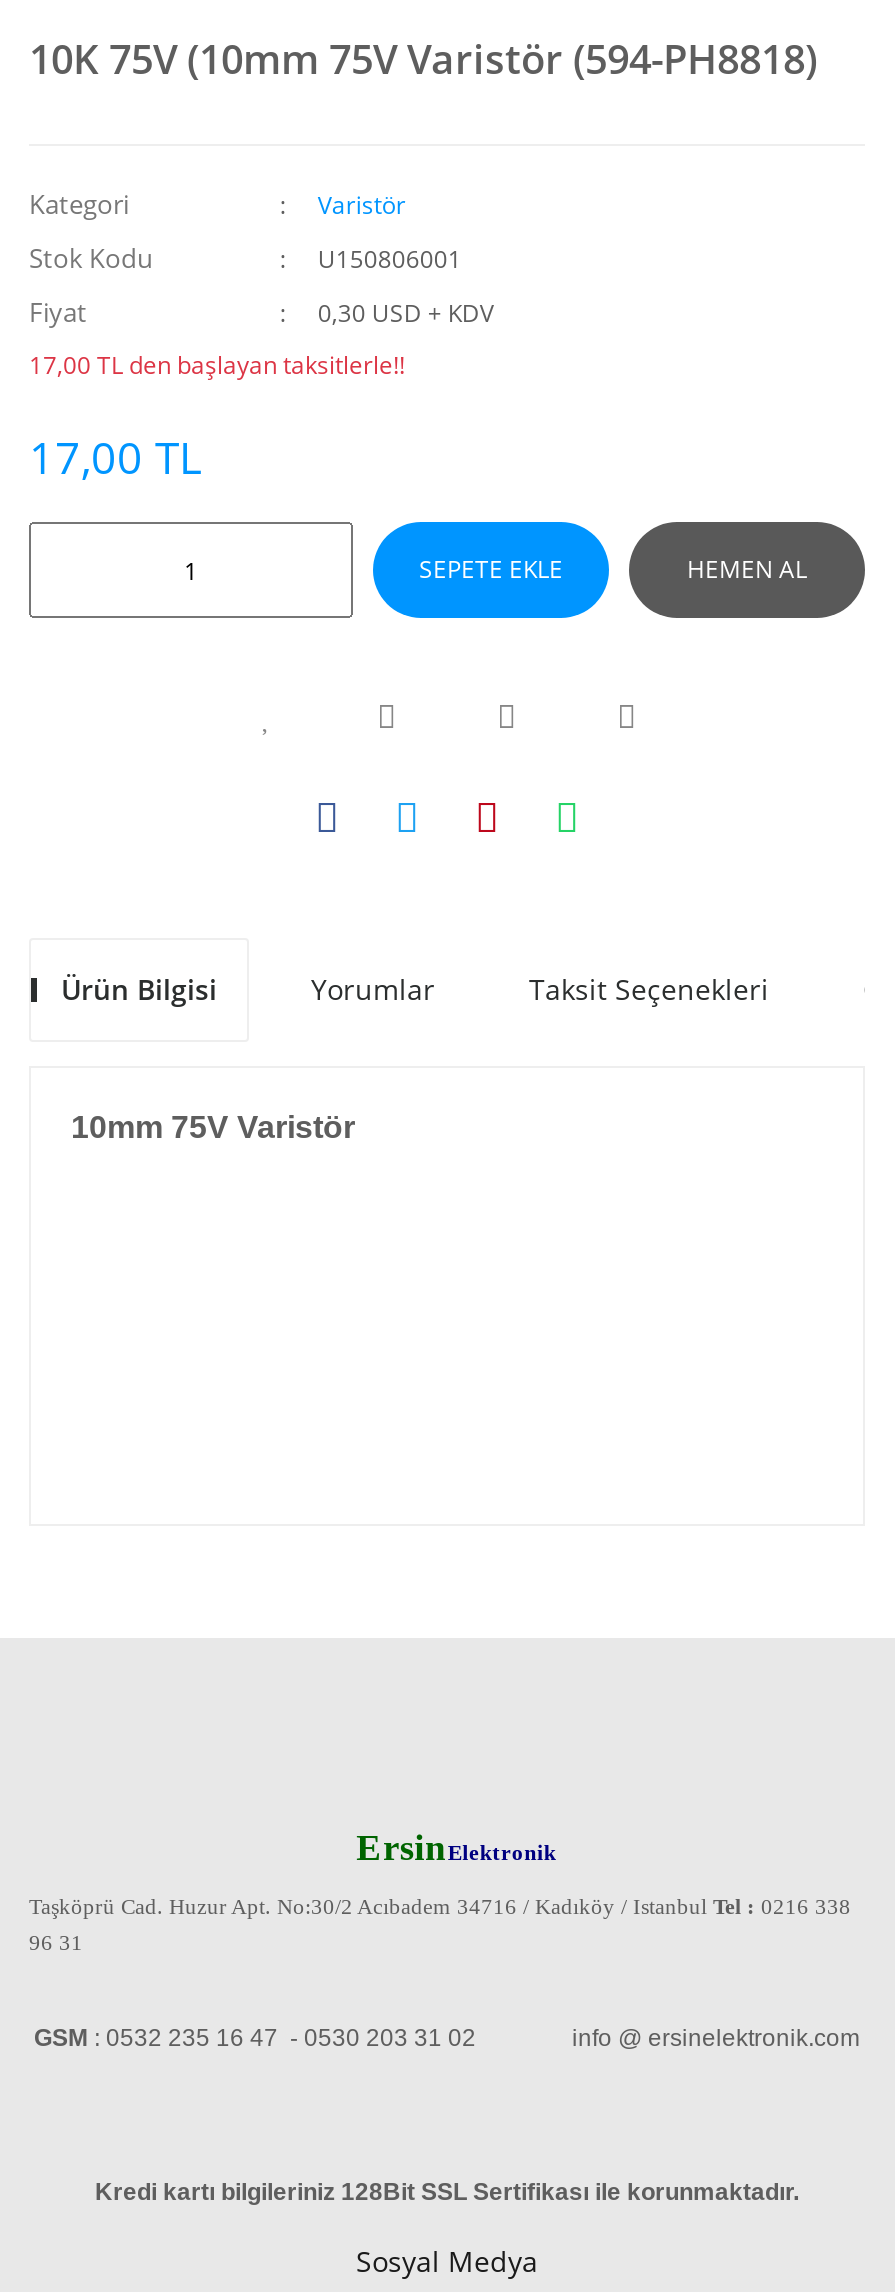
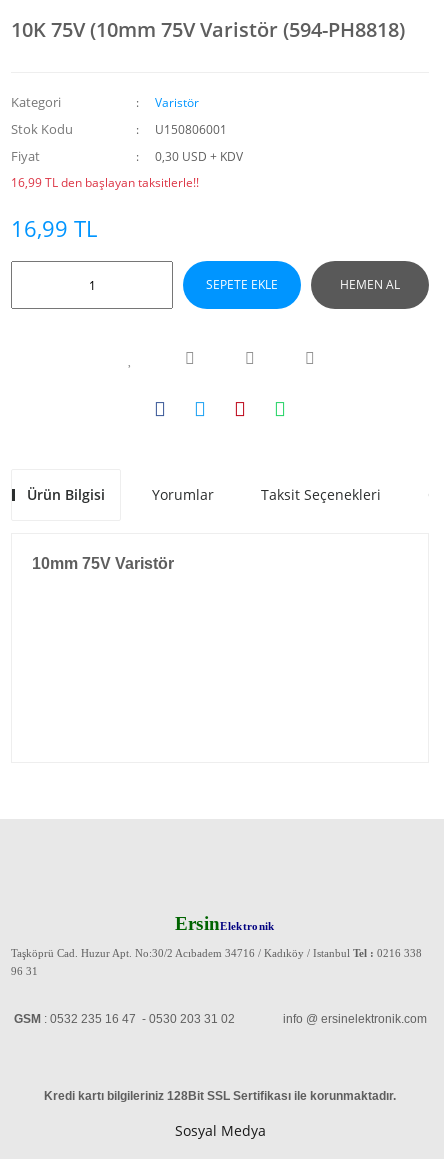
- 17,00 TL den başlayan taksitlerle!!
+ 16,99 TL den başlayan taksitlerle!!

- 17,00 TL
+ 16,99 TL
